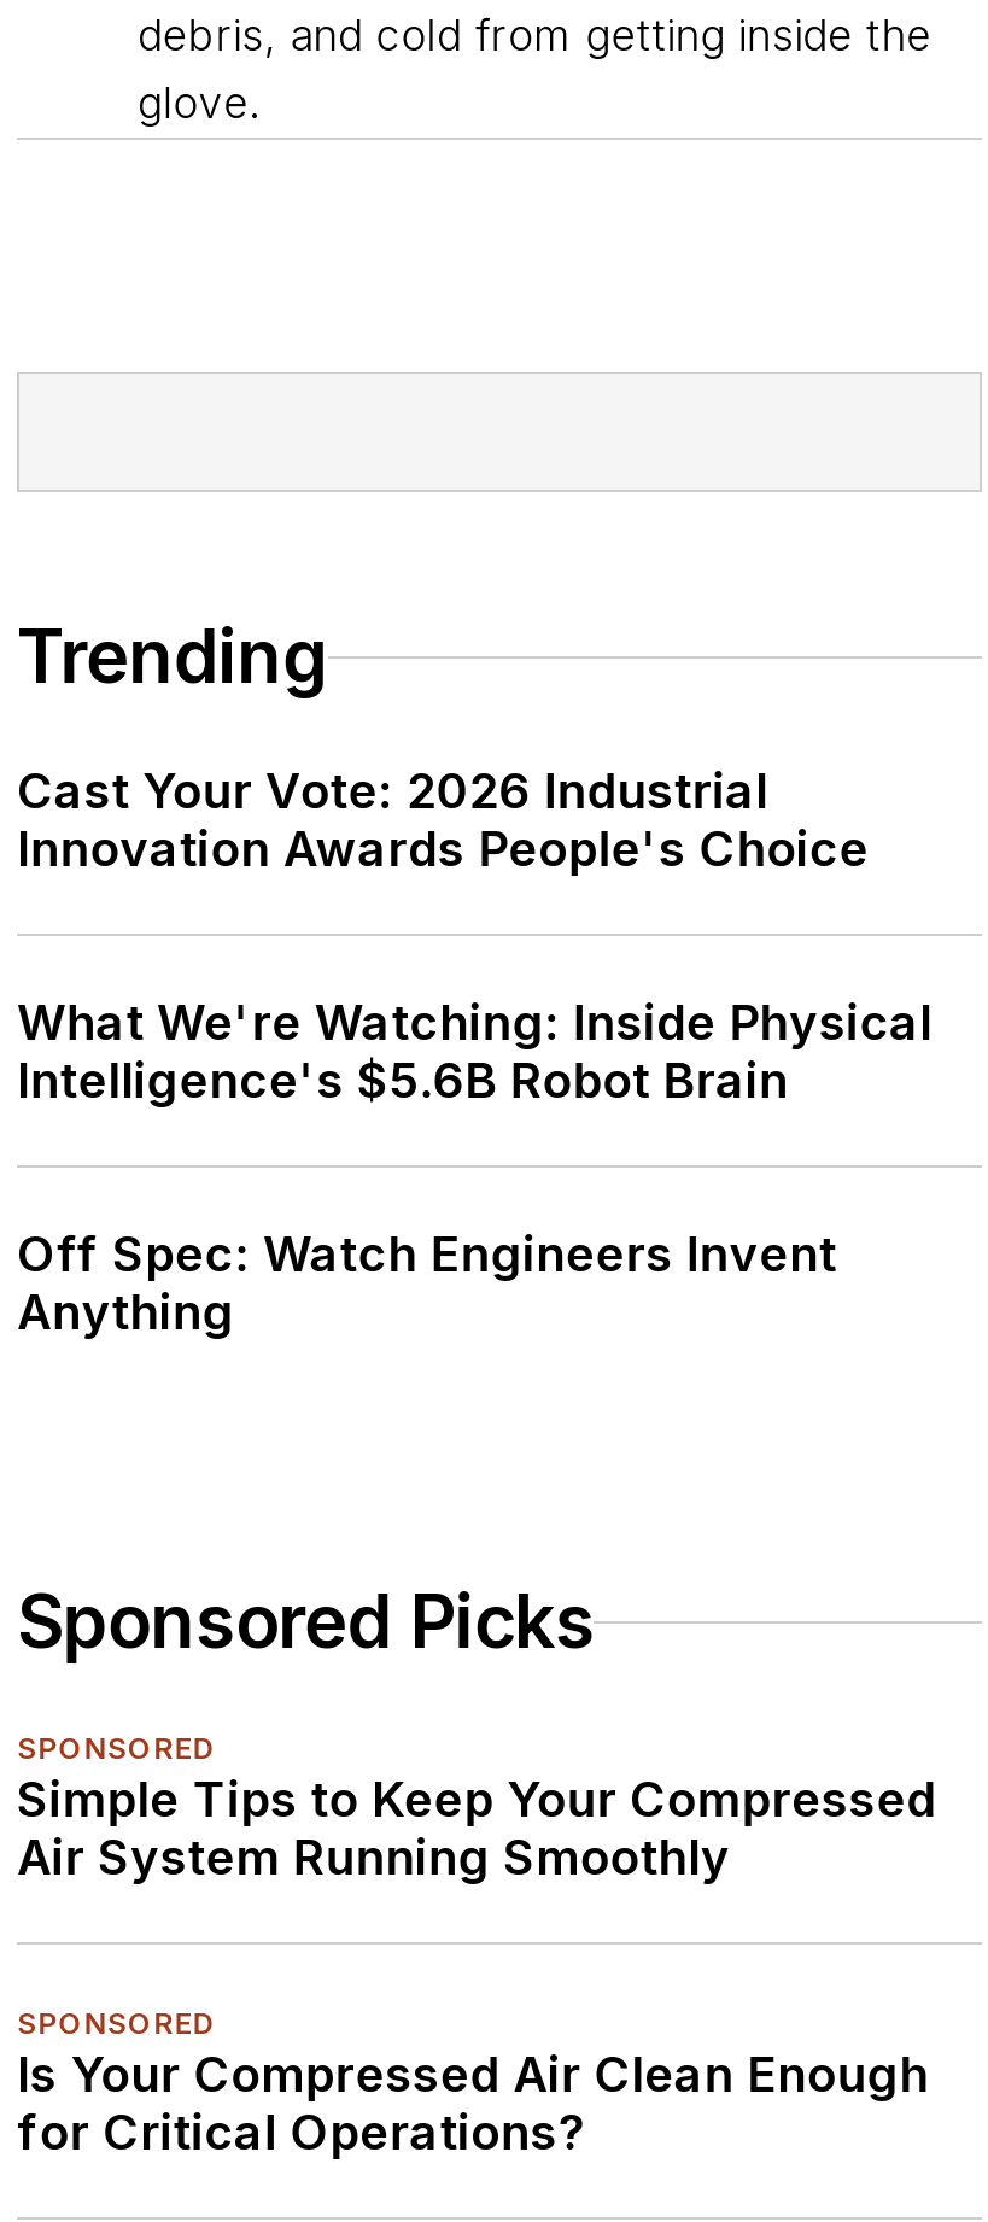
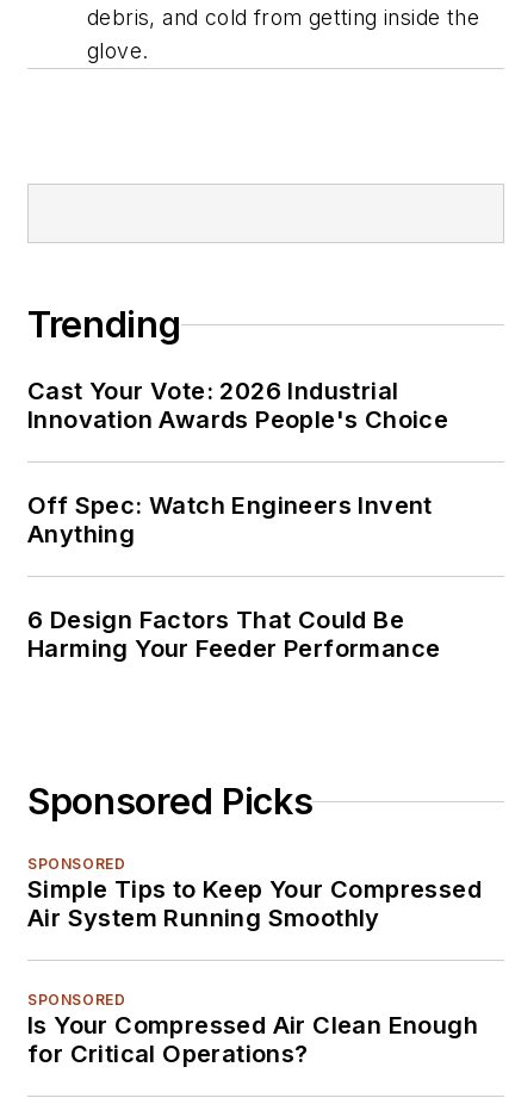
- What We're Watching: Inside Physical
- Intelligence's $5.6B Robot Brain

moved up: Off Spec: Watch Engineers Invent | Anything

+ 6 Design Factors That Could Be
+ Harming Your Feeder Performance
